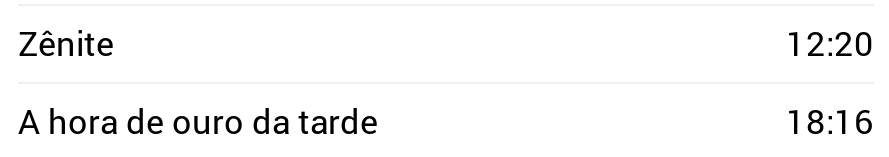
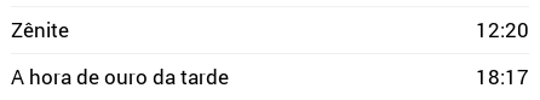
- 18:16
+ 18:17
